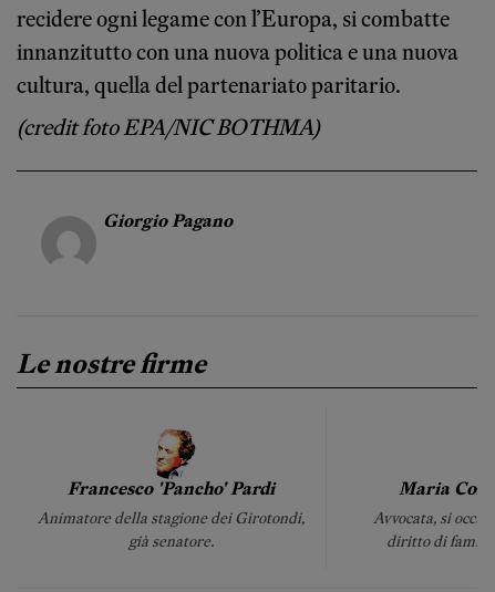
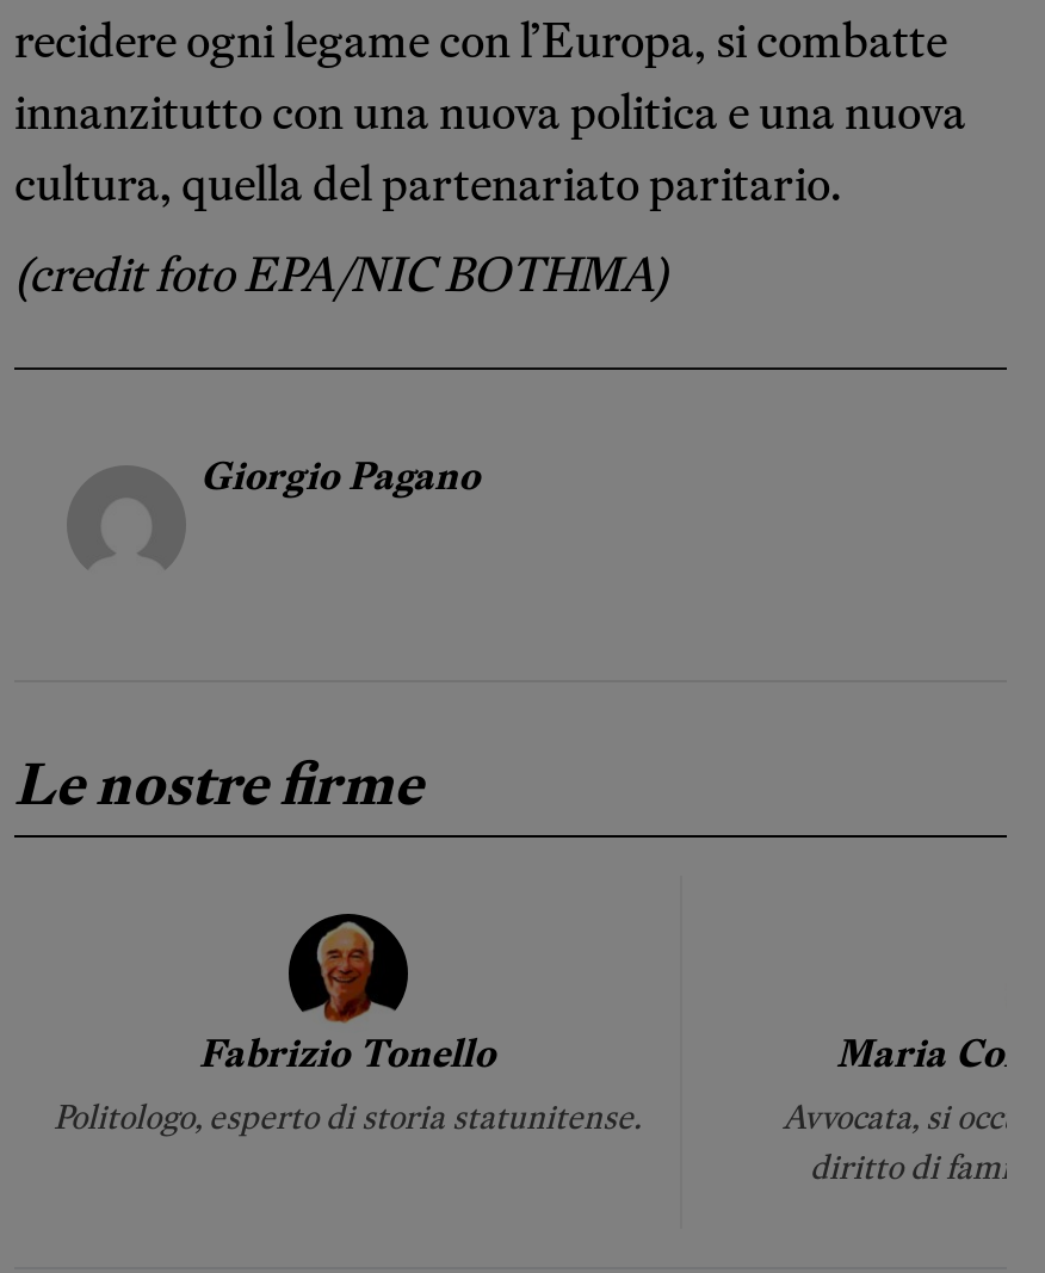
- [image]
- Francesco 'Pancho' Pardi
- Animatore della stagione dei Girotondi,
- già senatore.
+ [image]
+ Fabrizio Tonello
+ Politologo, esperto di storia statunitense.
